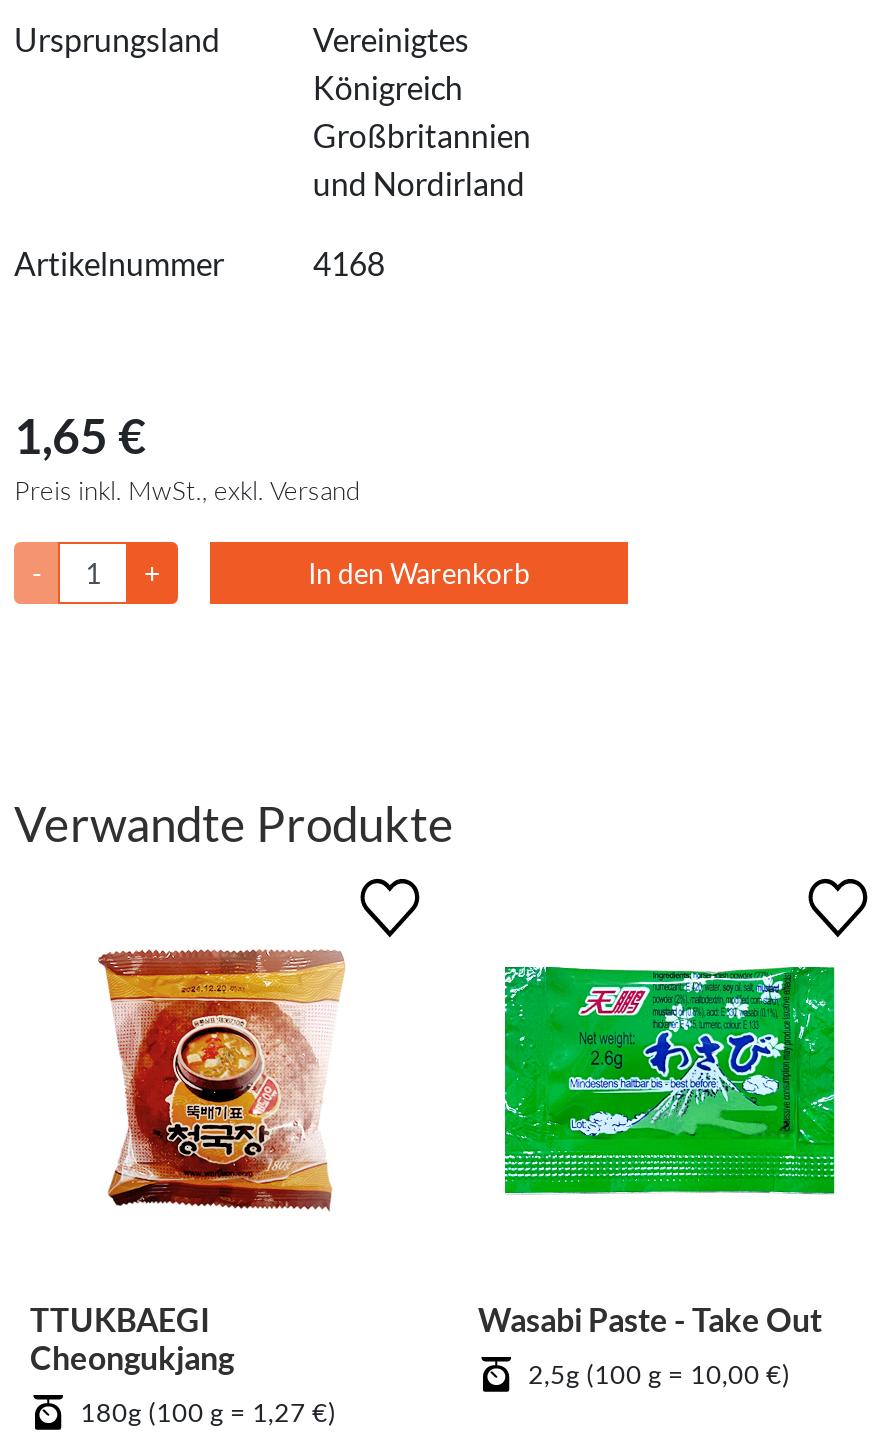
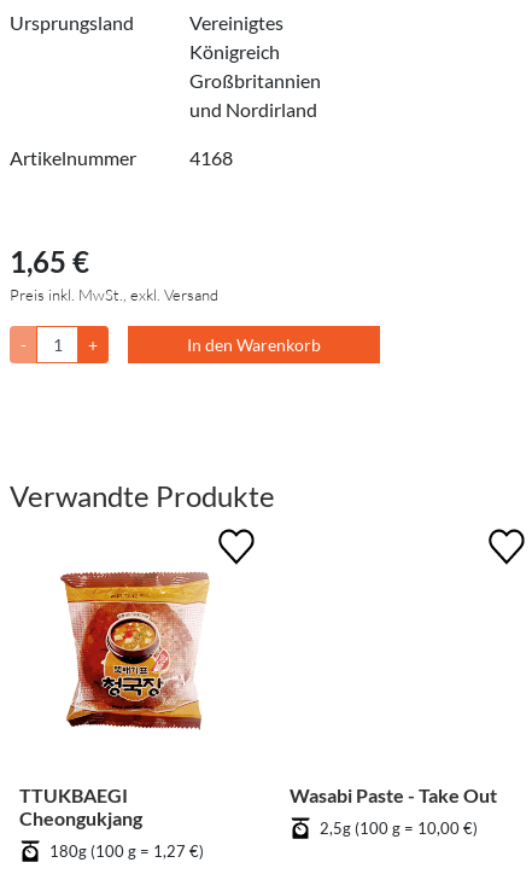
- [image]
